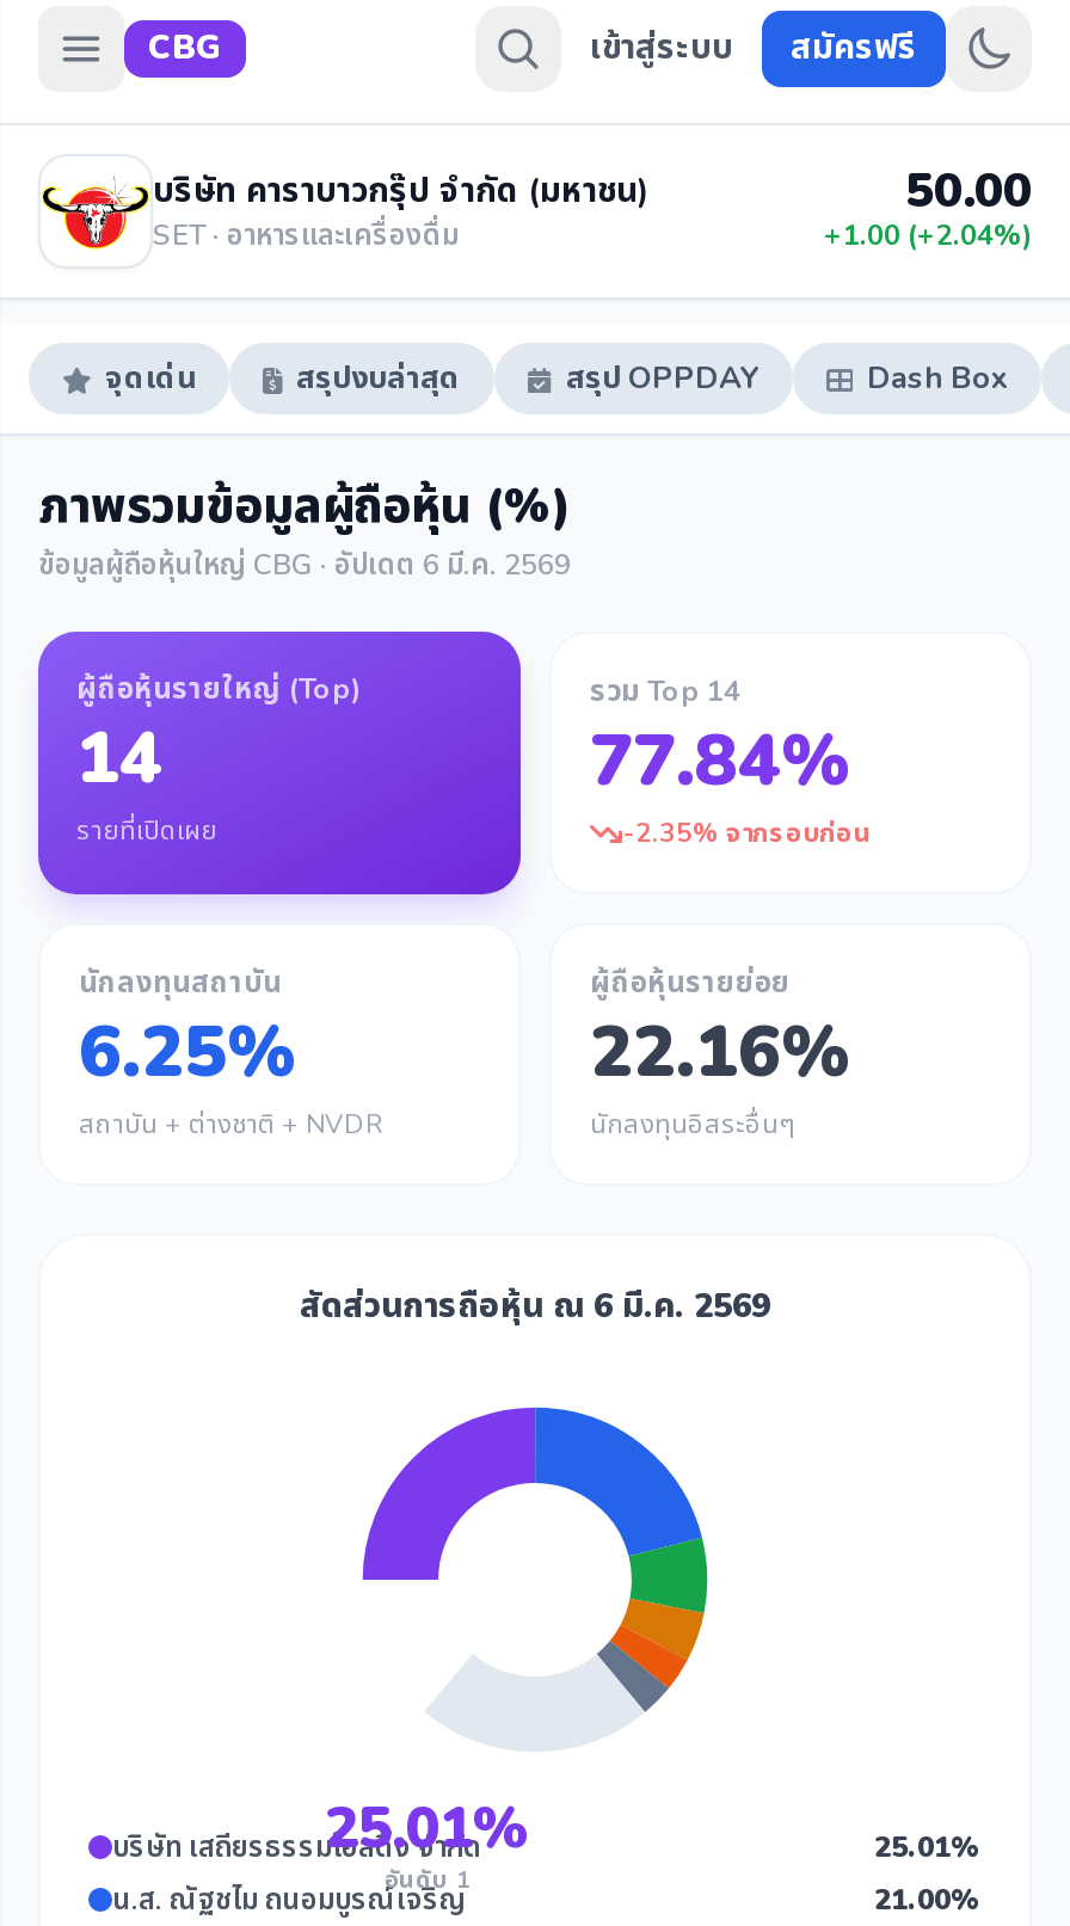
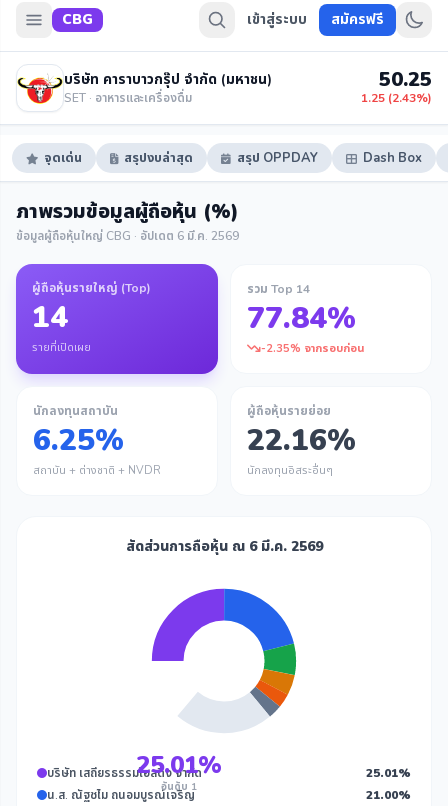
- 50.00
+ 50.25

- +1.00 (+2.04%)
+ 1.25 (2.43%)
